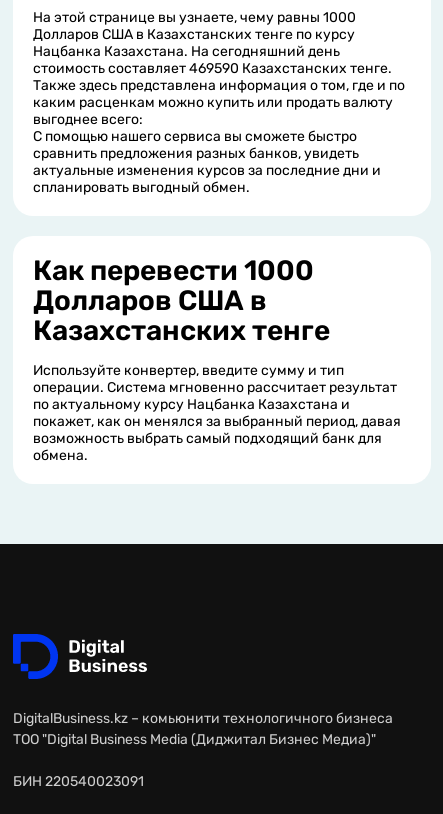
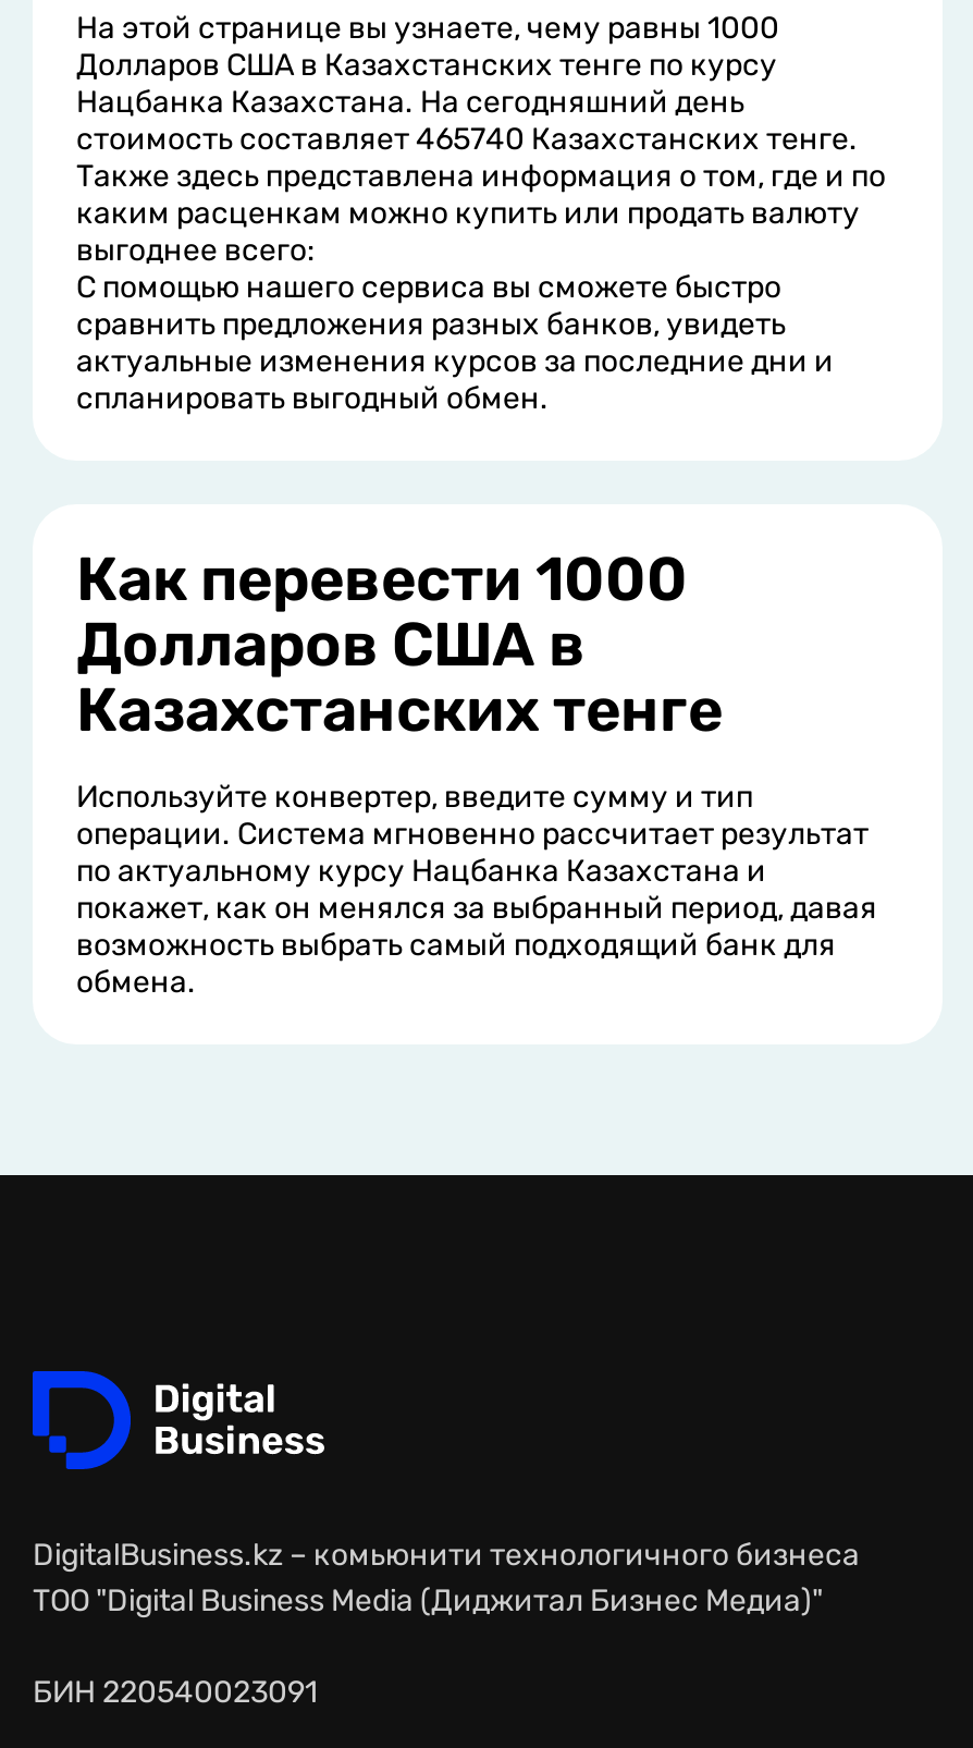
- стоимость составляет 469590 Казахстанских тенге.
+ стоимость составляет 465740 Казахстанских тенге.
